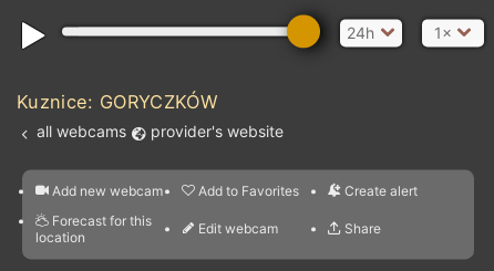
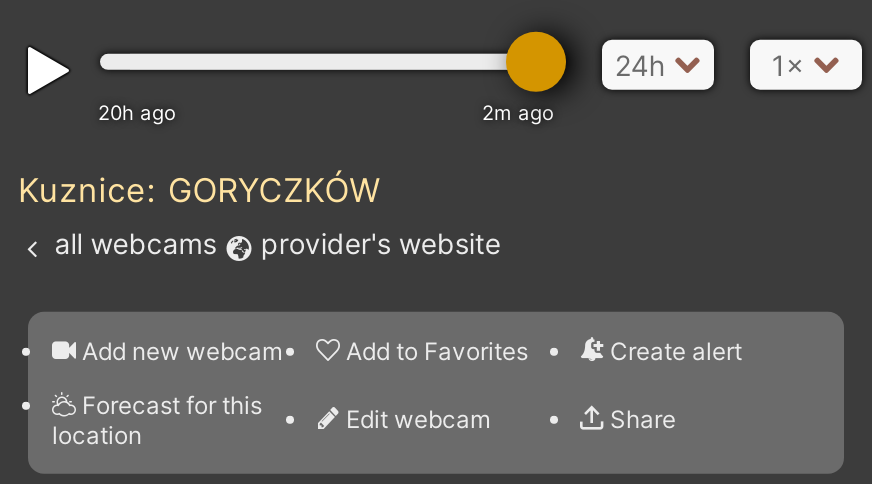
+ 20h ago
+ 2m ago
